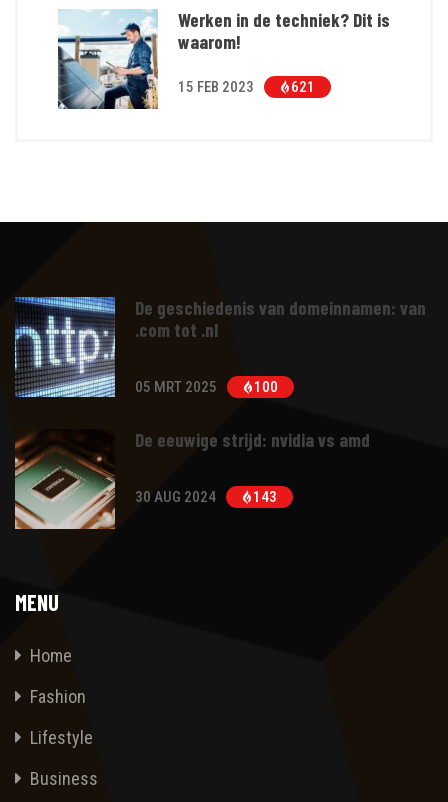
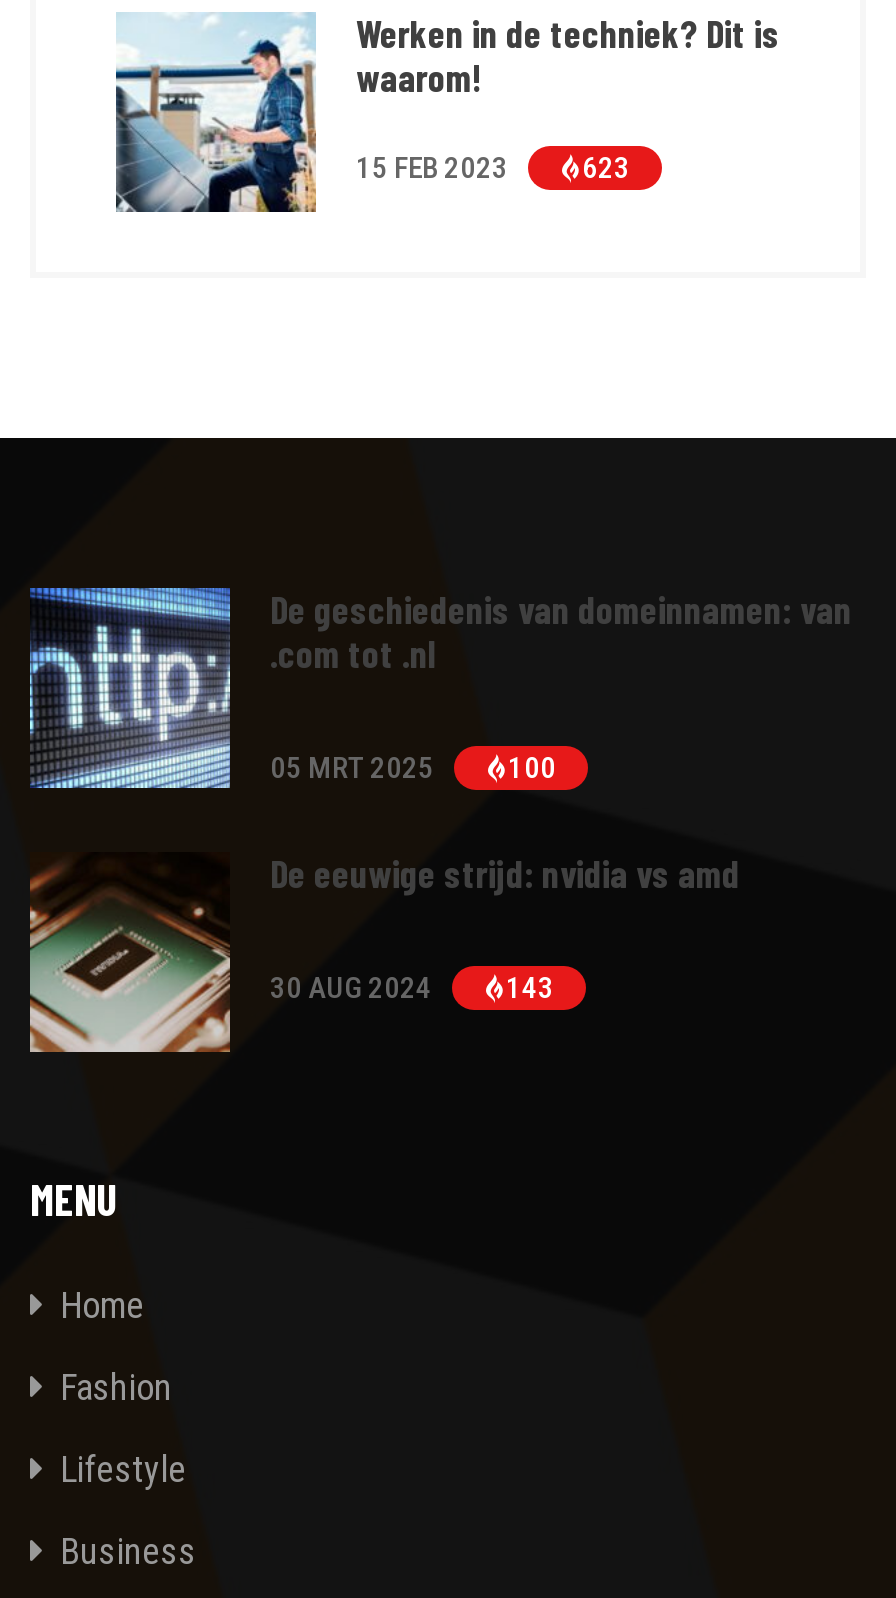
- 621
+ 623
